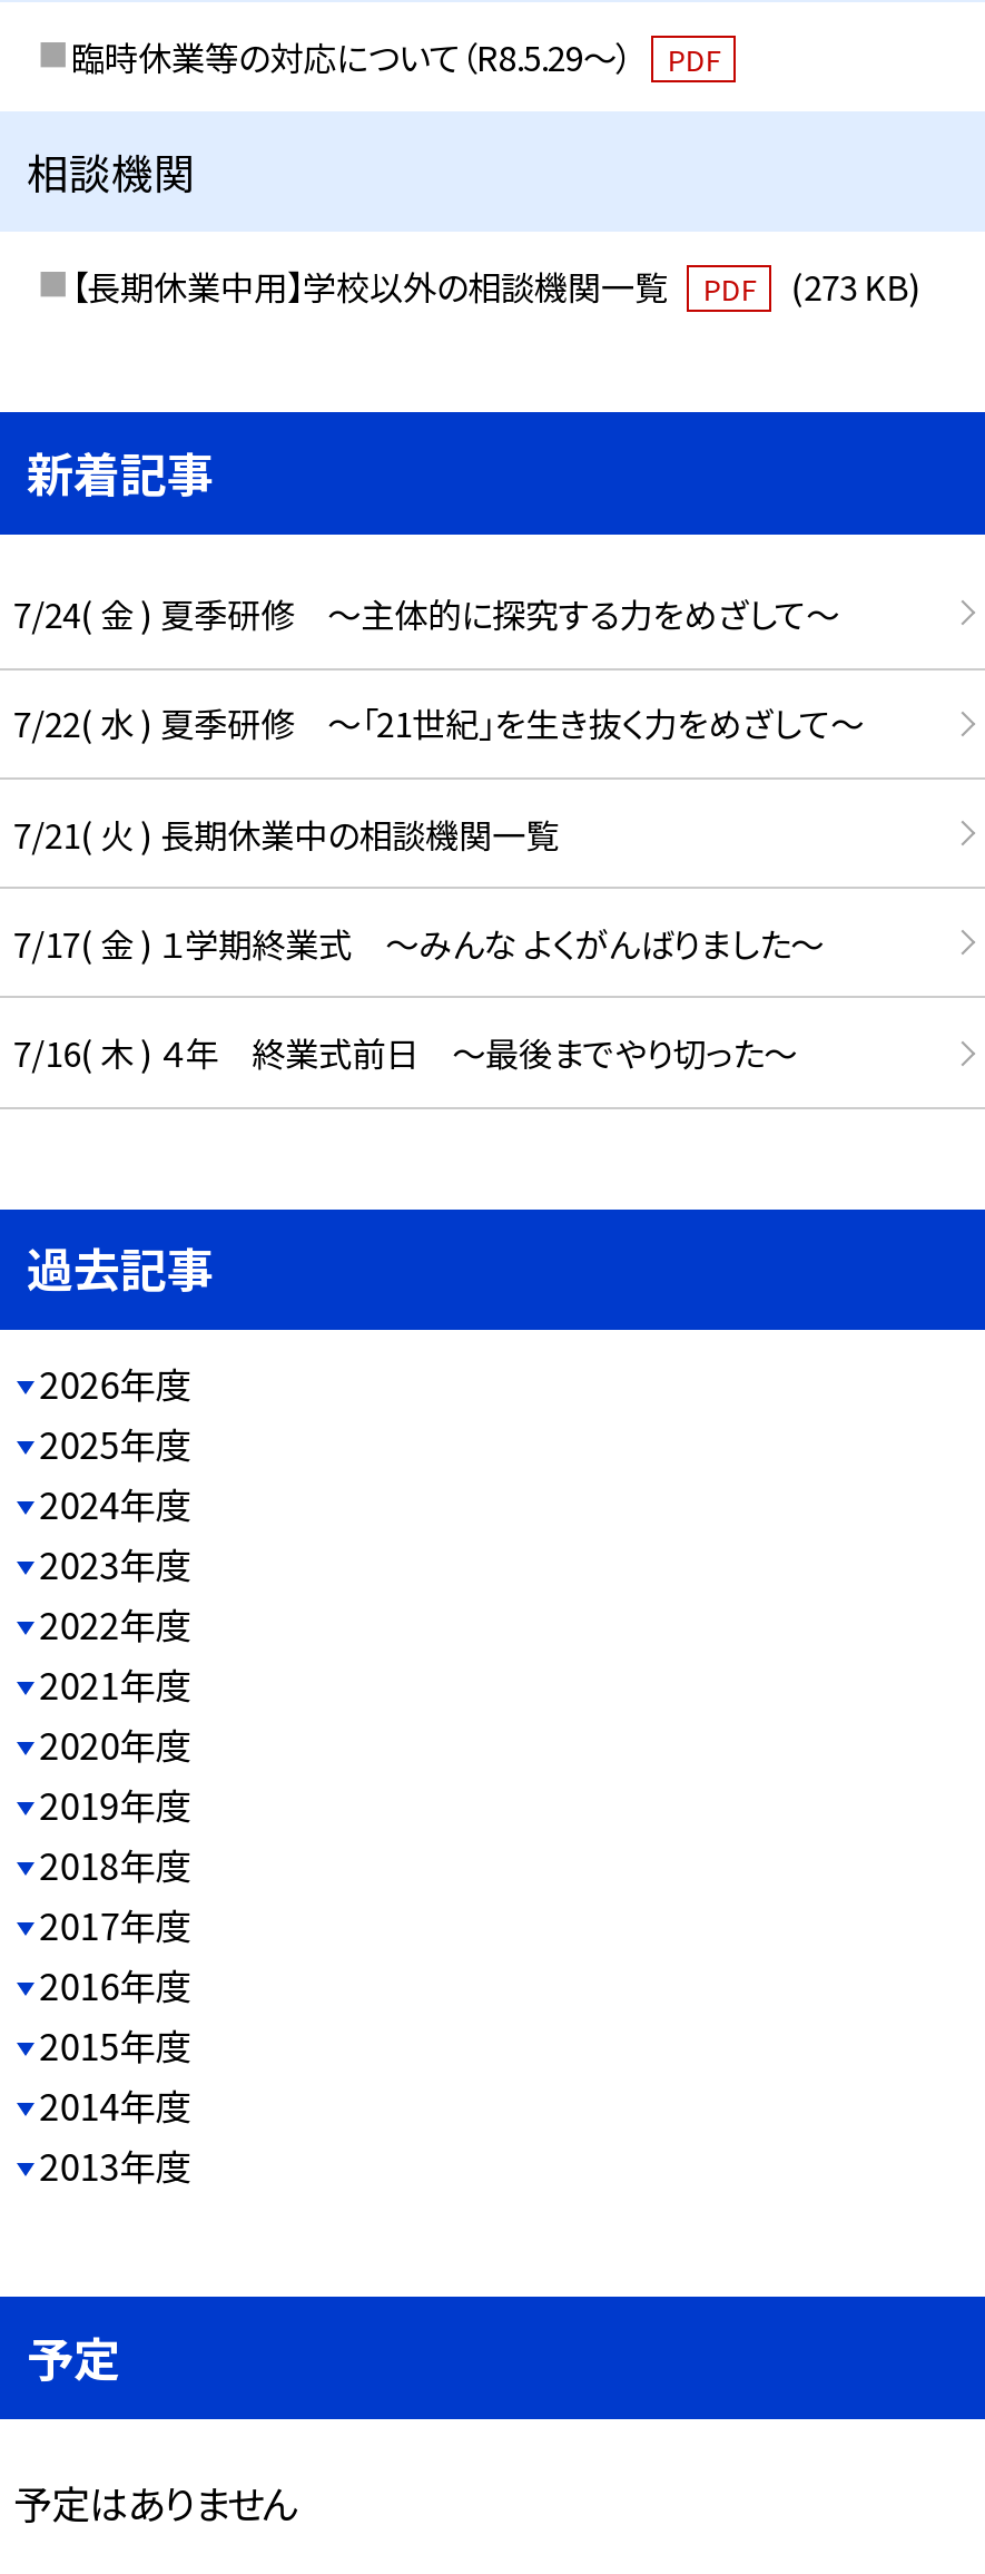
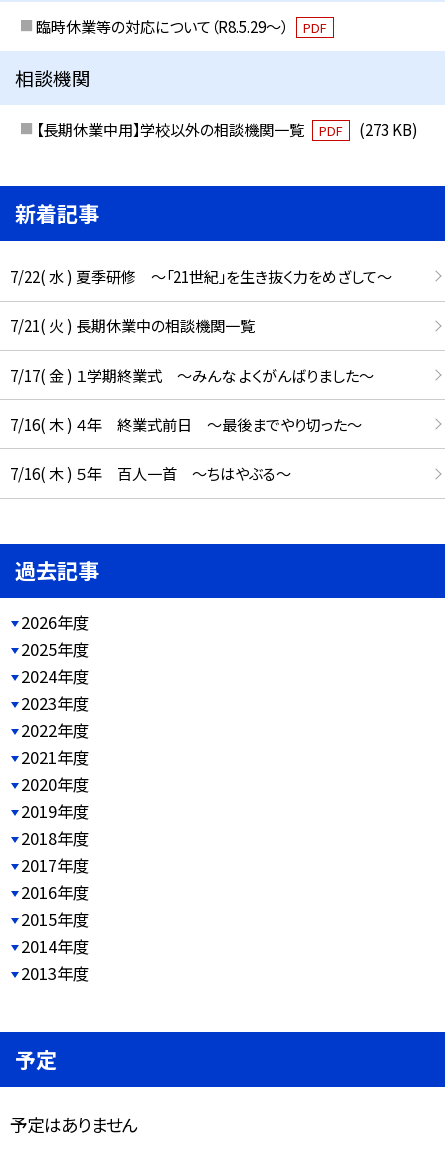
- 7/24( 金 ) 夏季研修 ～主体的に探究する力をめざして～

moved up: 7/22( 水 ) 夏季研修 ～「21世紀」を生き抜く力をめざして～ | 7/21( 火 ) 長期休業中の相談機関一覧 | 7/17( 金 ) １学期終業式 ～みんな よくがんばりました～ | 7/16( 木 ) ４年 終業式前日 ～最後までやり切った～

+ 7/16( 木 ) ５年 百人一首 ～ちはやぶる～
